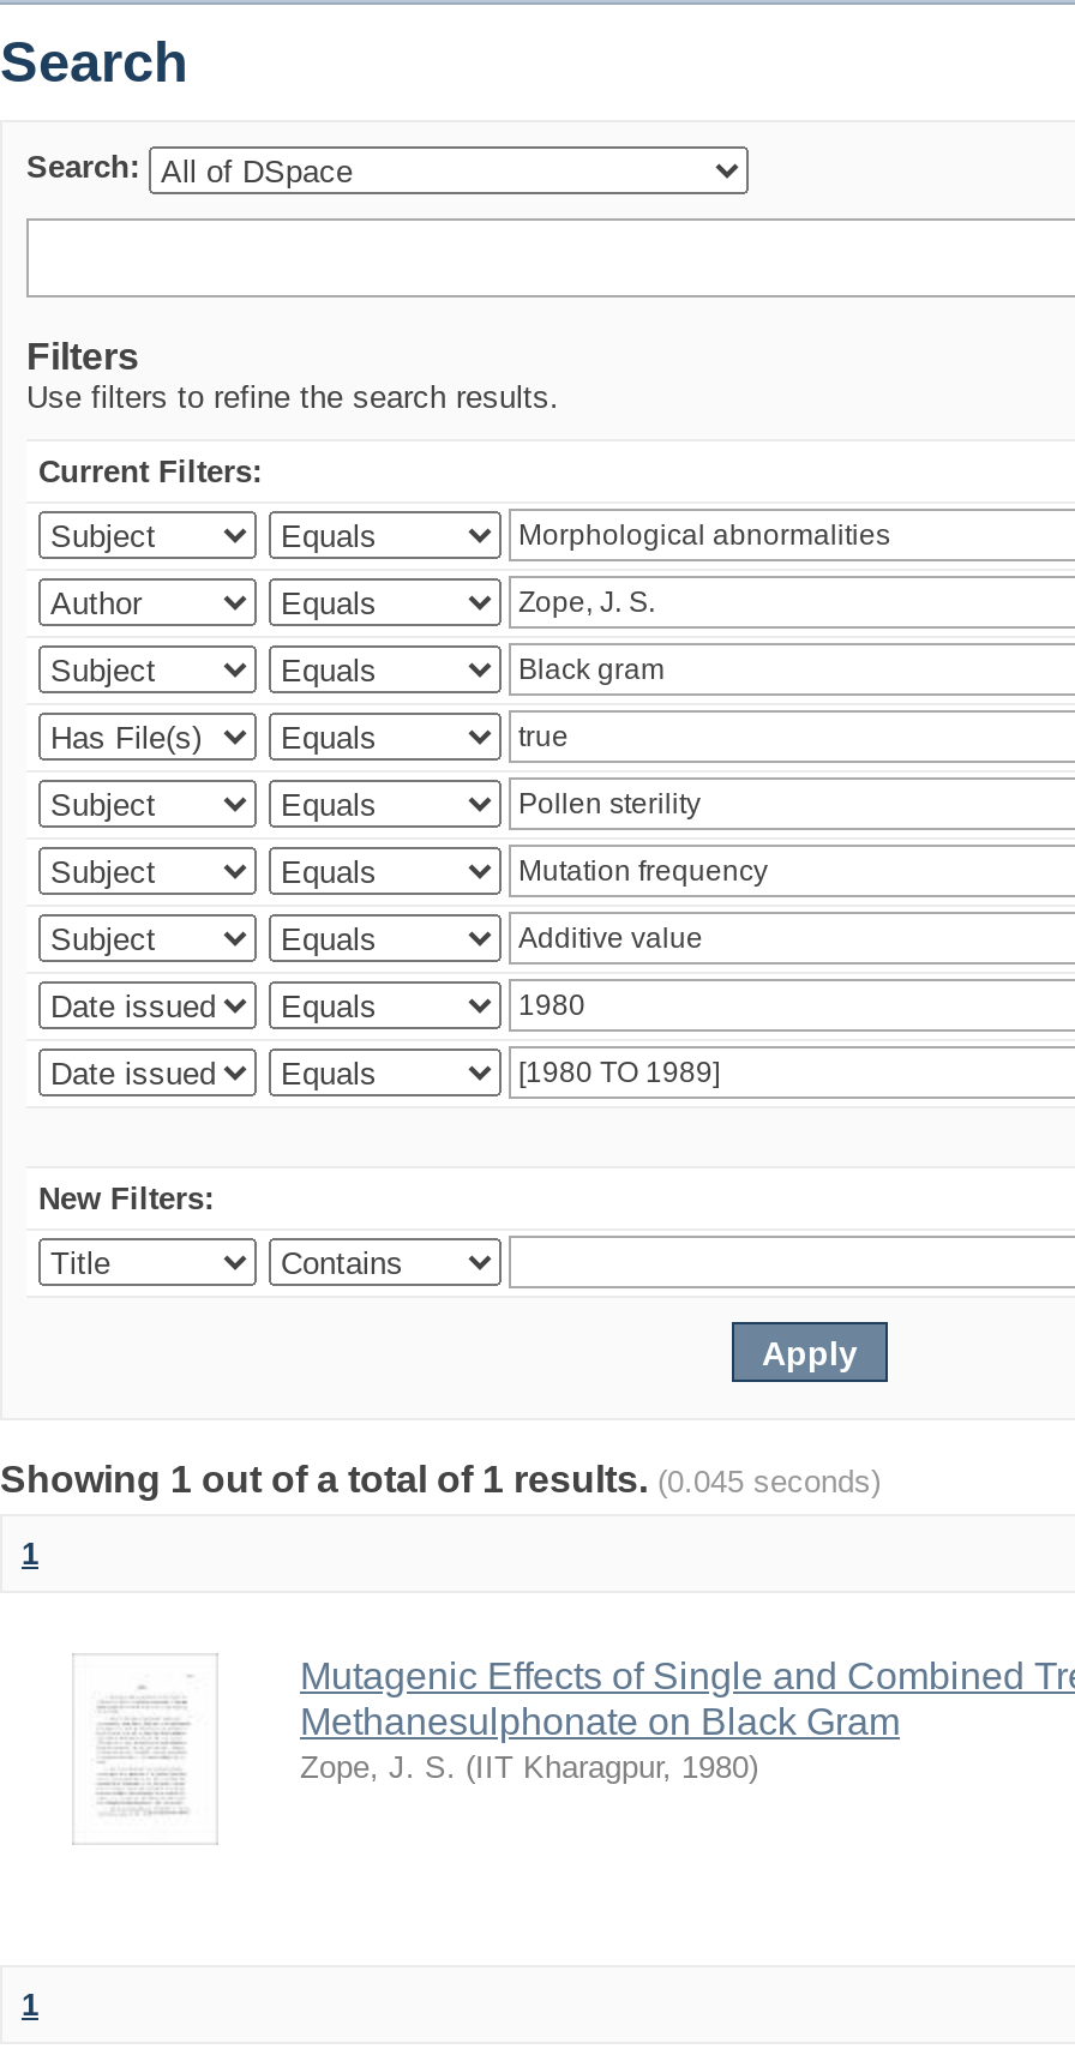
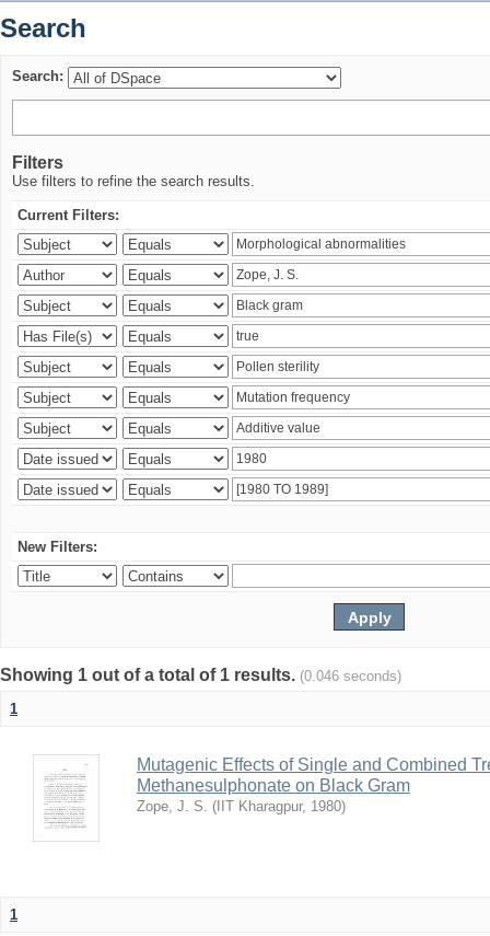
- Showing 1 out of a total of 1 results. (0.045 seconds)
+ Showing 1 out of a total of 1 results. (0.046 seconds)
